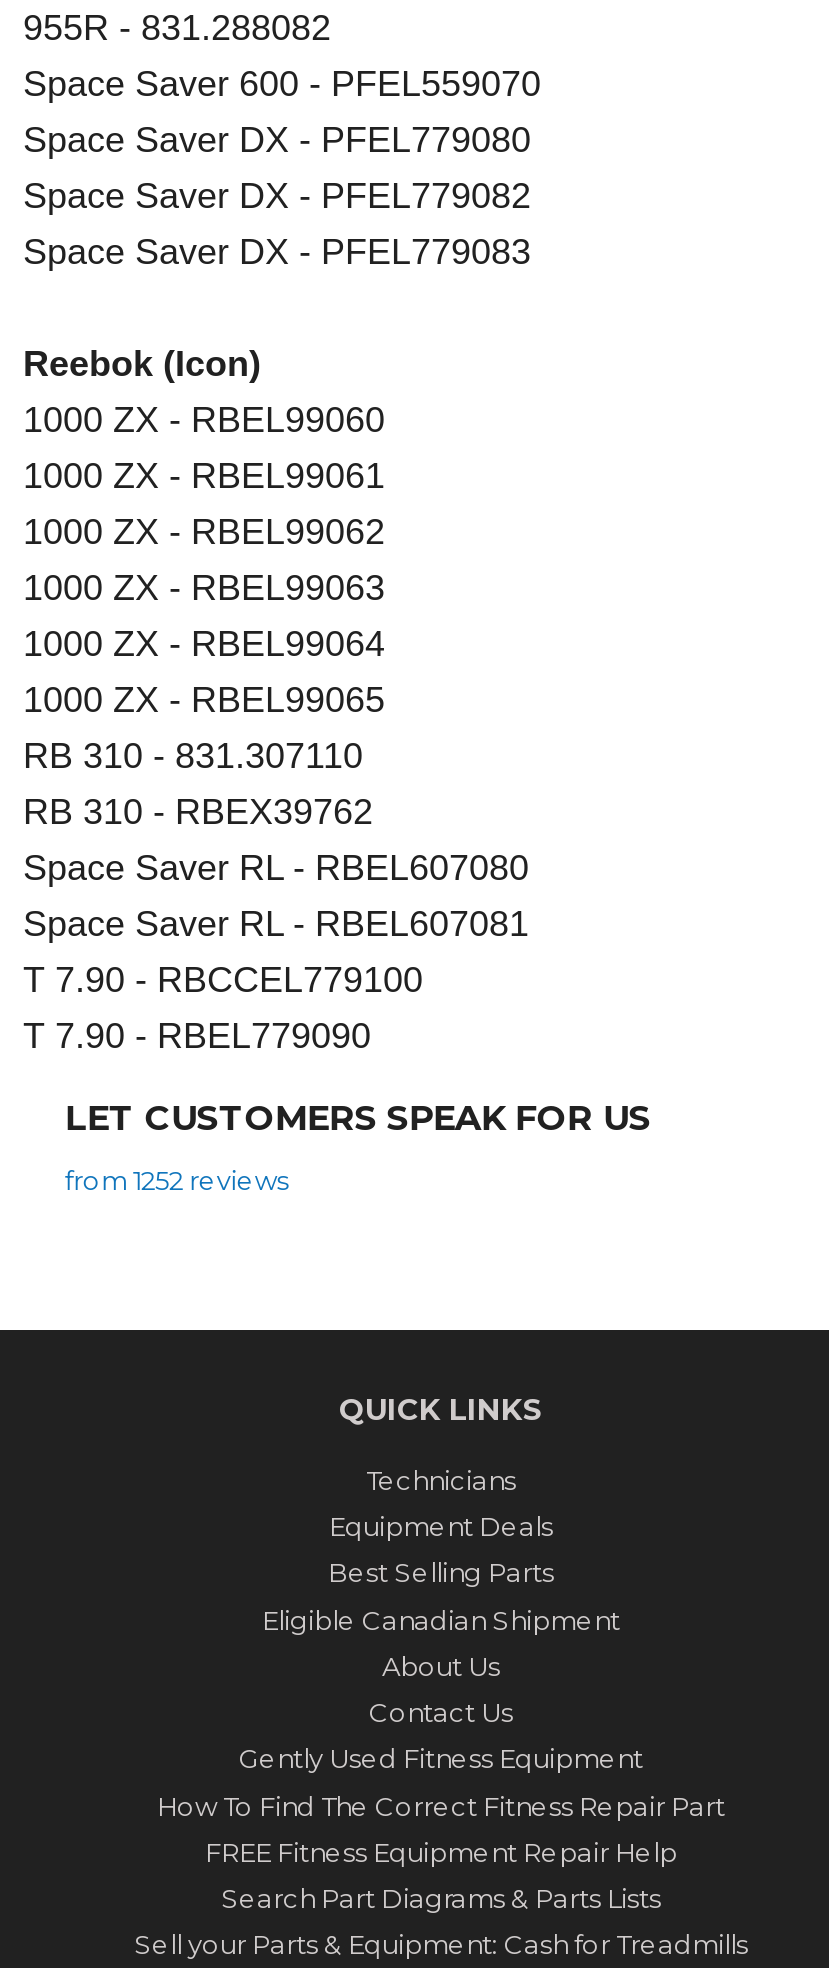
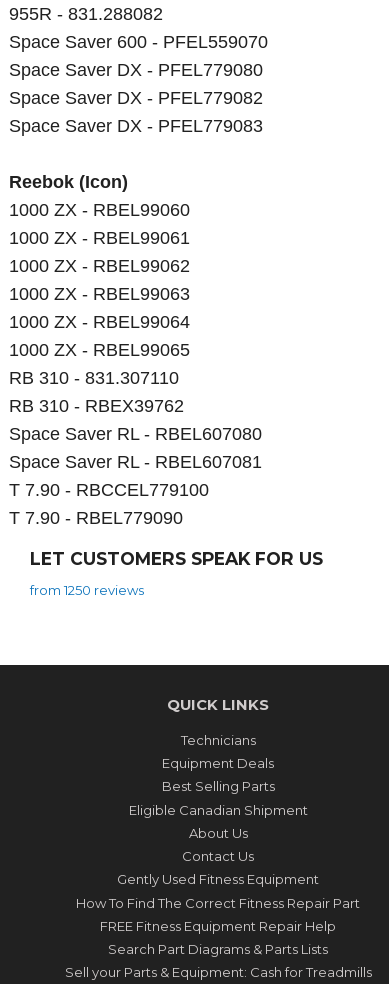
- from 1252 reviews
+ from 1250 reviews
